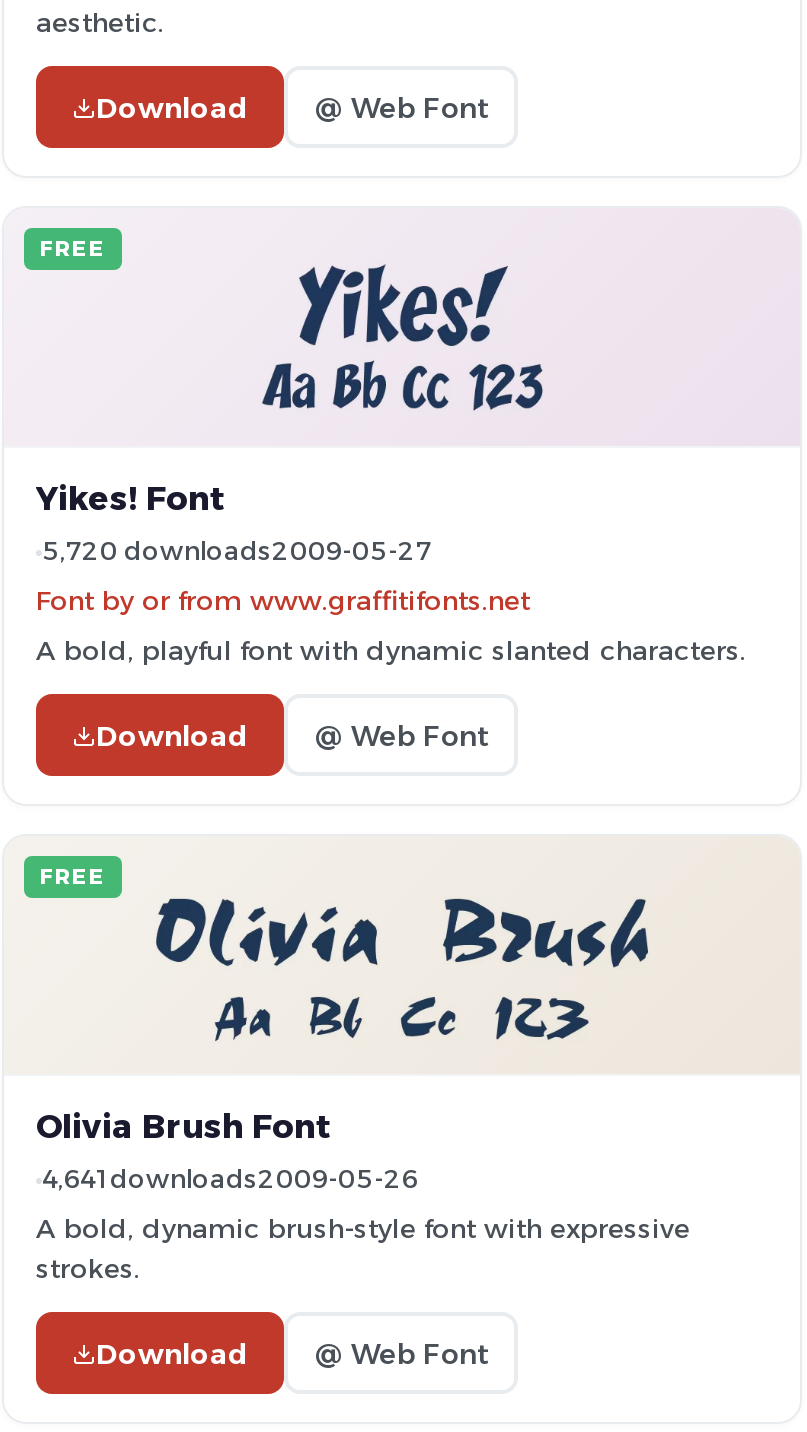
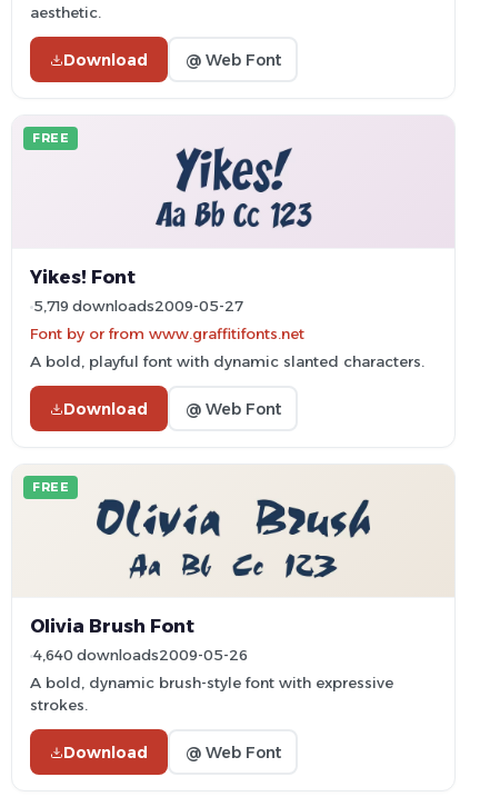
- 5,720 downloads2009-05-27
+ 5,719 downloads2009-05-27

- 4,641 downloads2009-05-26
+ 4,640 downloads2009-05-26
